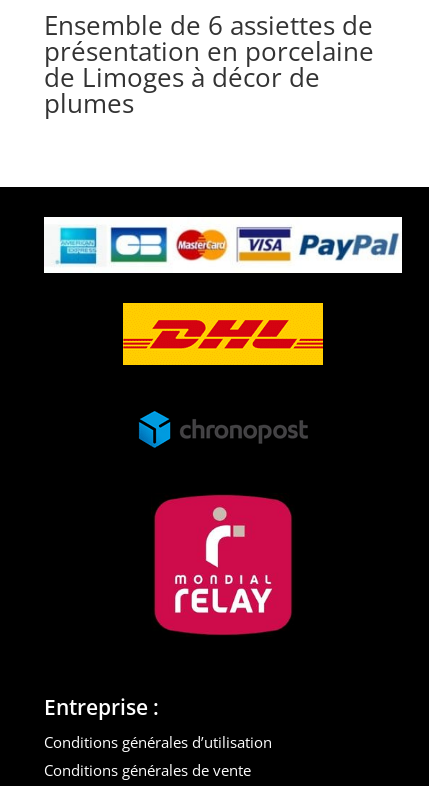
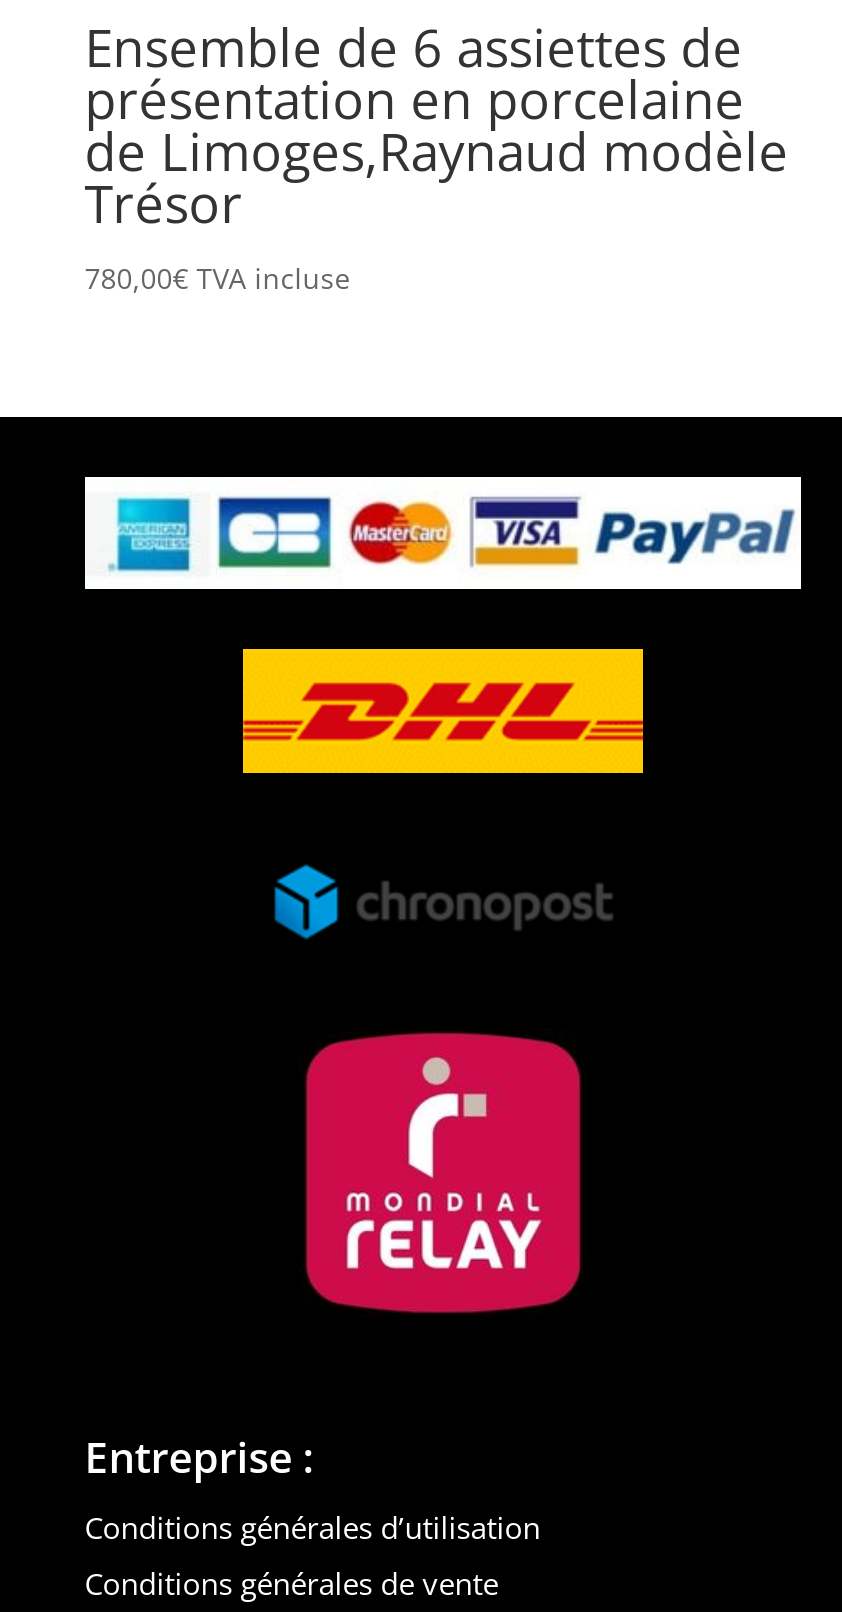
- de Limoges à décor de
- plumes
+ de Limoges,Raynaud modèle
+ Trésor
+ 780,00€ TVA incluse
